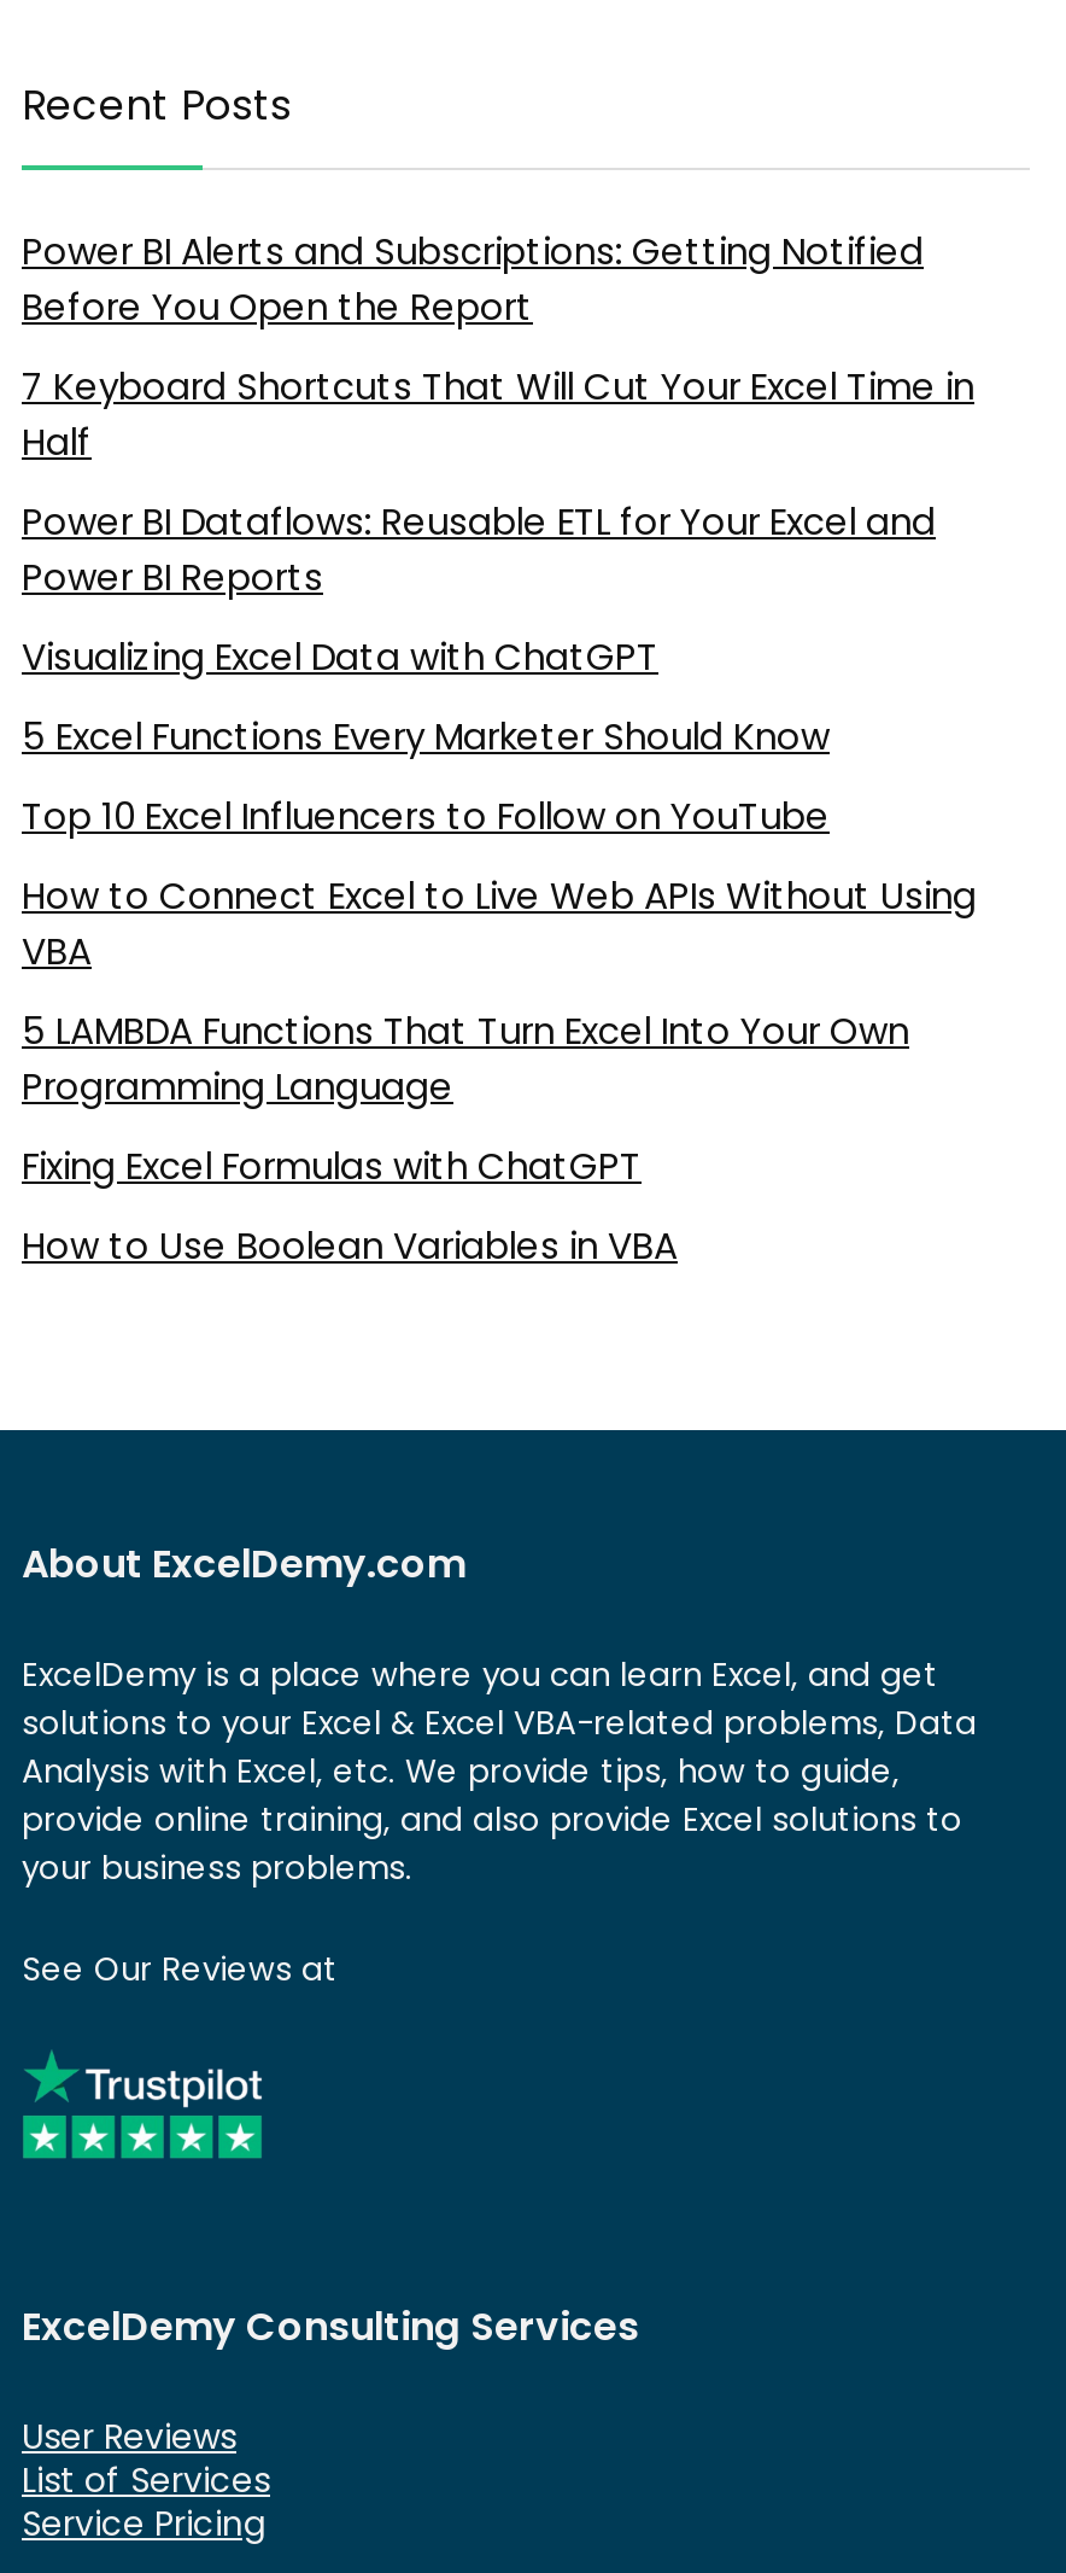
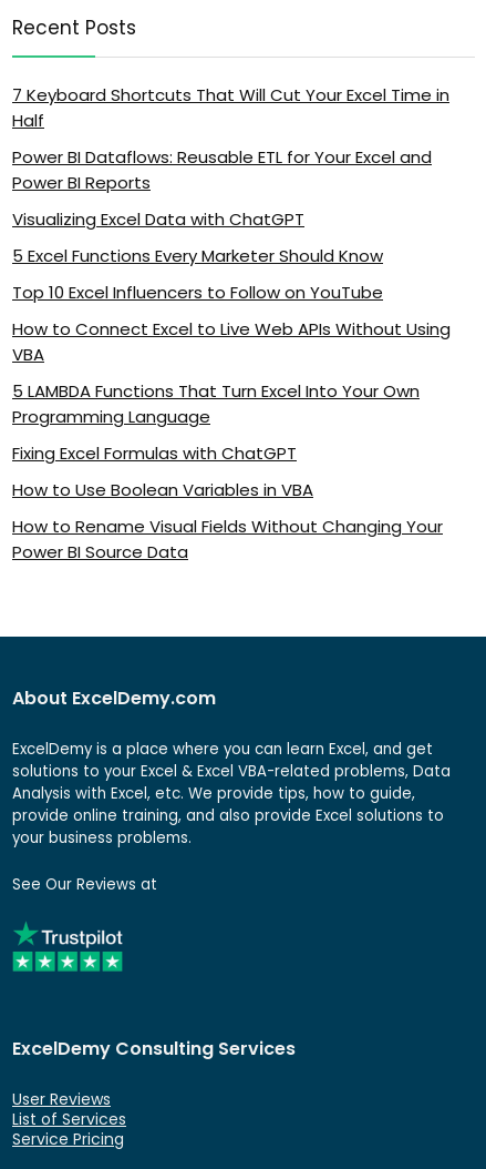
- Power BI Alerts and Subscriptions: Getting Notified
- Before You Open the Report

moved up: 7 Keyboard Shortcuts That Will Cut Your Excel Time in | Half | Power BI Dataflows: Reusable ETL for Your Excel and | ... | Fixing Excel Formulas with ChatGPT | How to Use Boolean Variables in VBA

+ How to Rename Visual Fields Without Changing Your
+ Power BI Source Data
